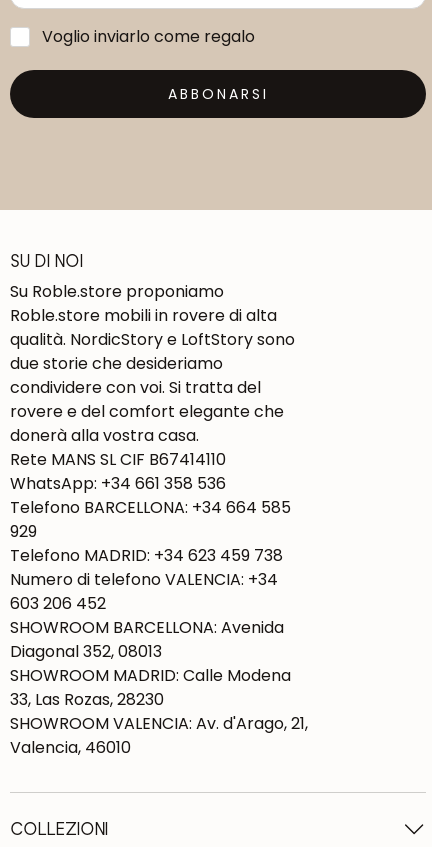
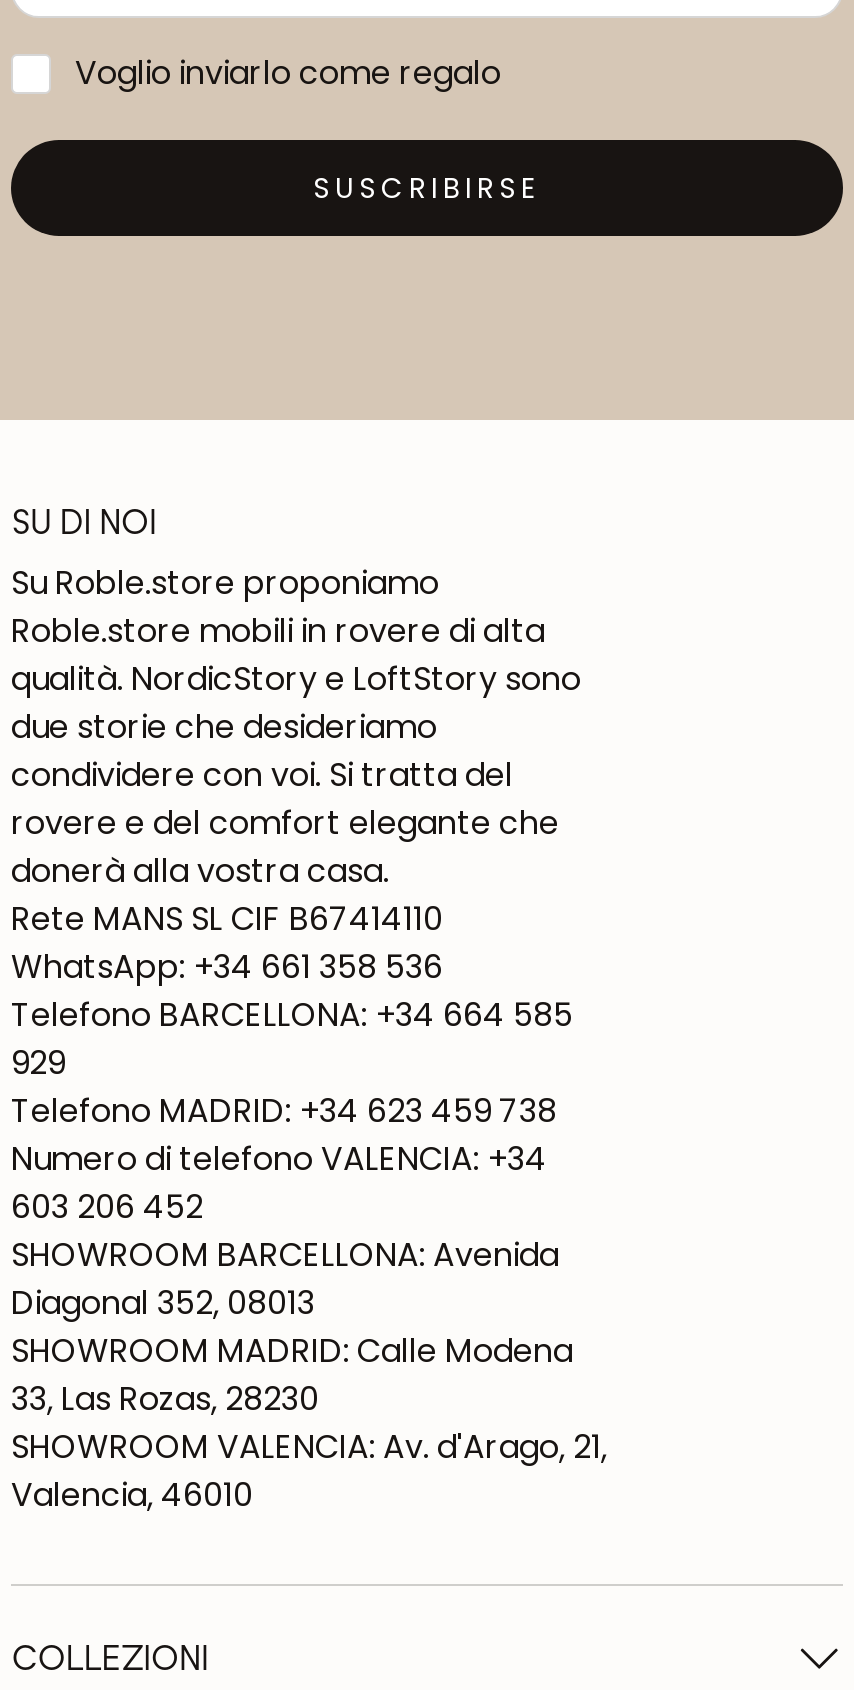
- ABBONARSI
+ SUSCRIBIRSE
